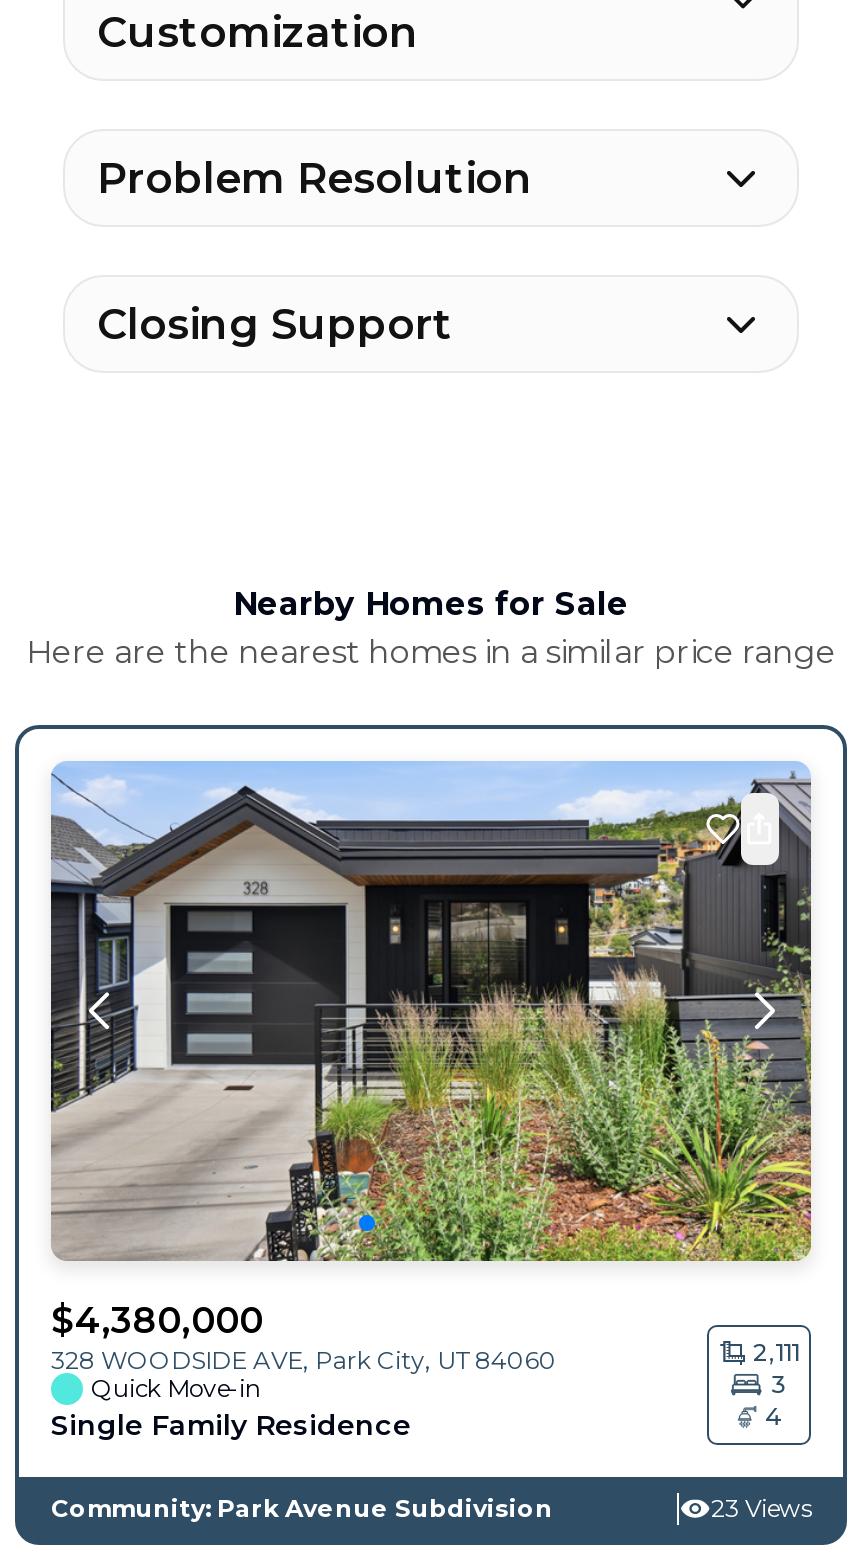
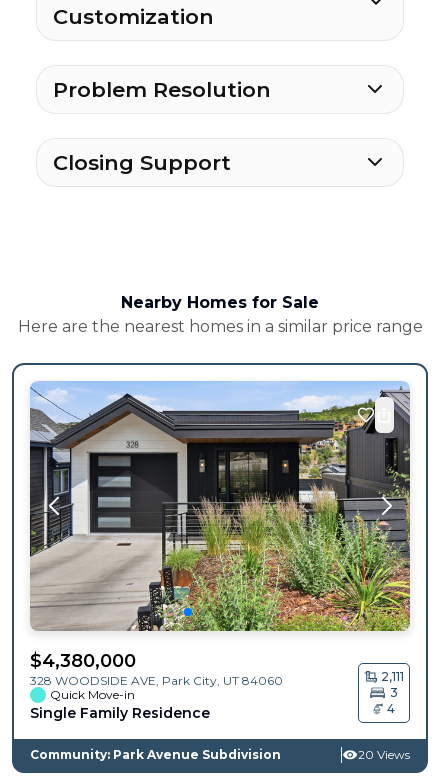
- 23 Views
+ 20 Views
